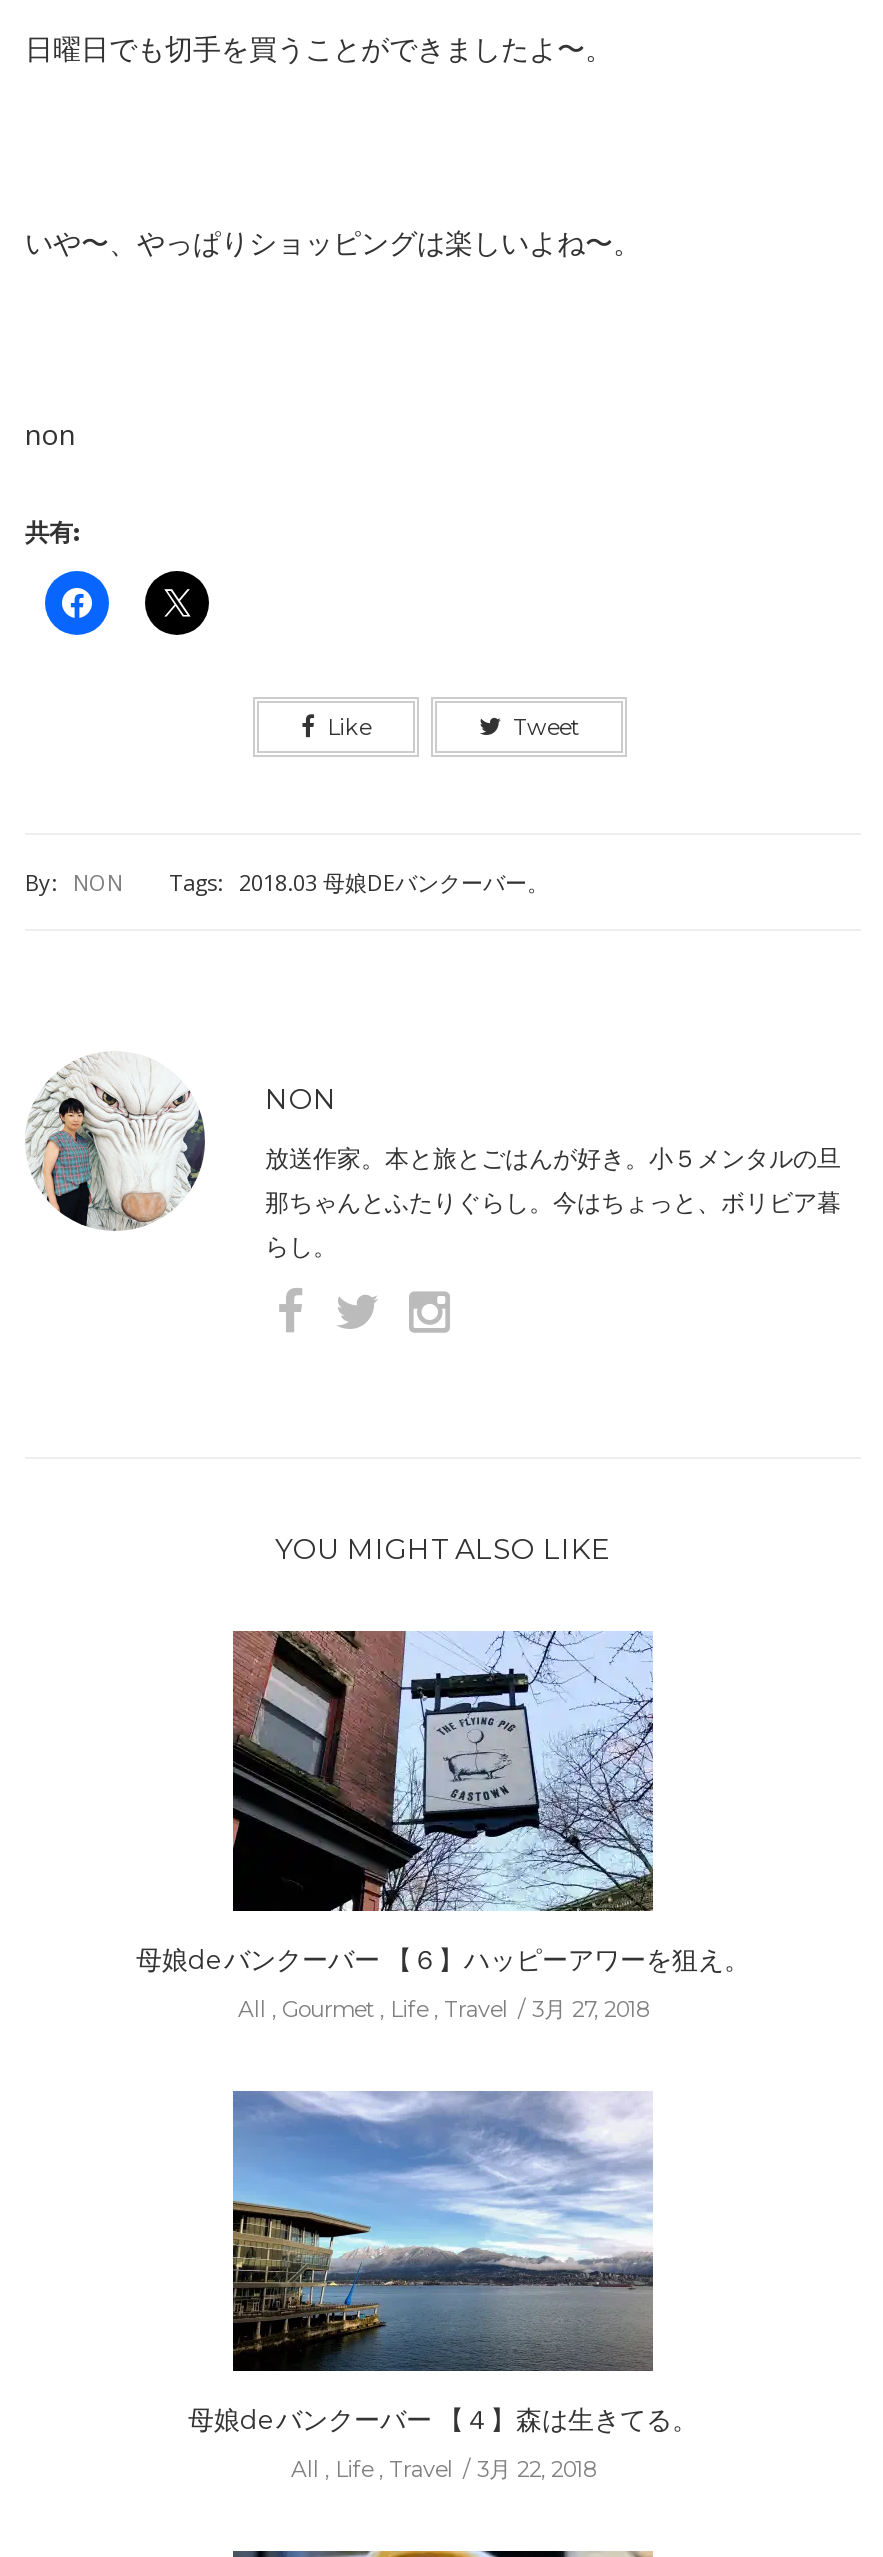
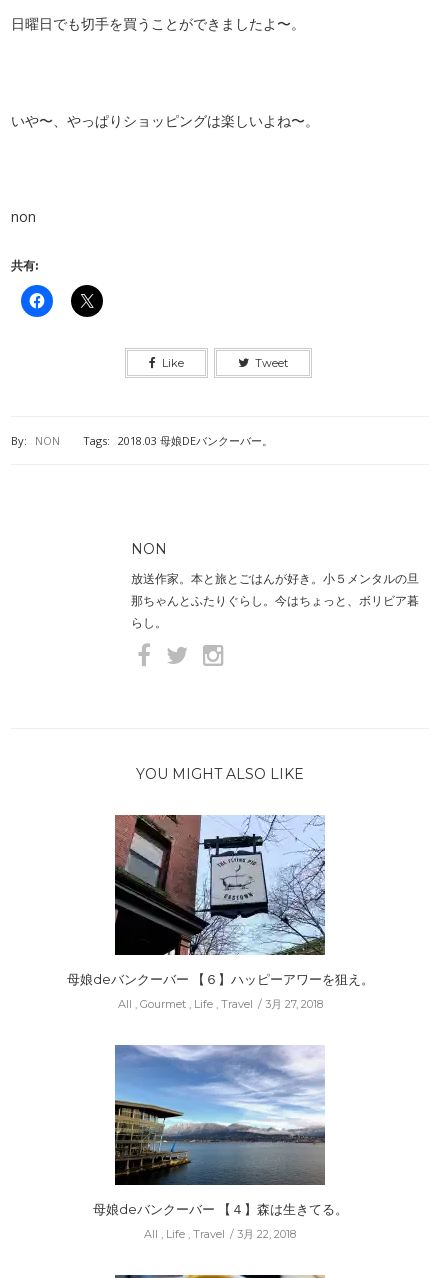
- [image]
